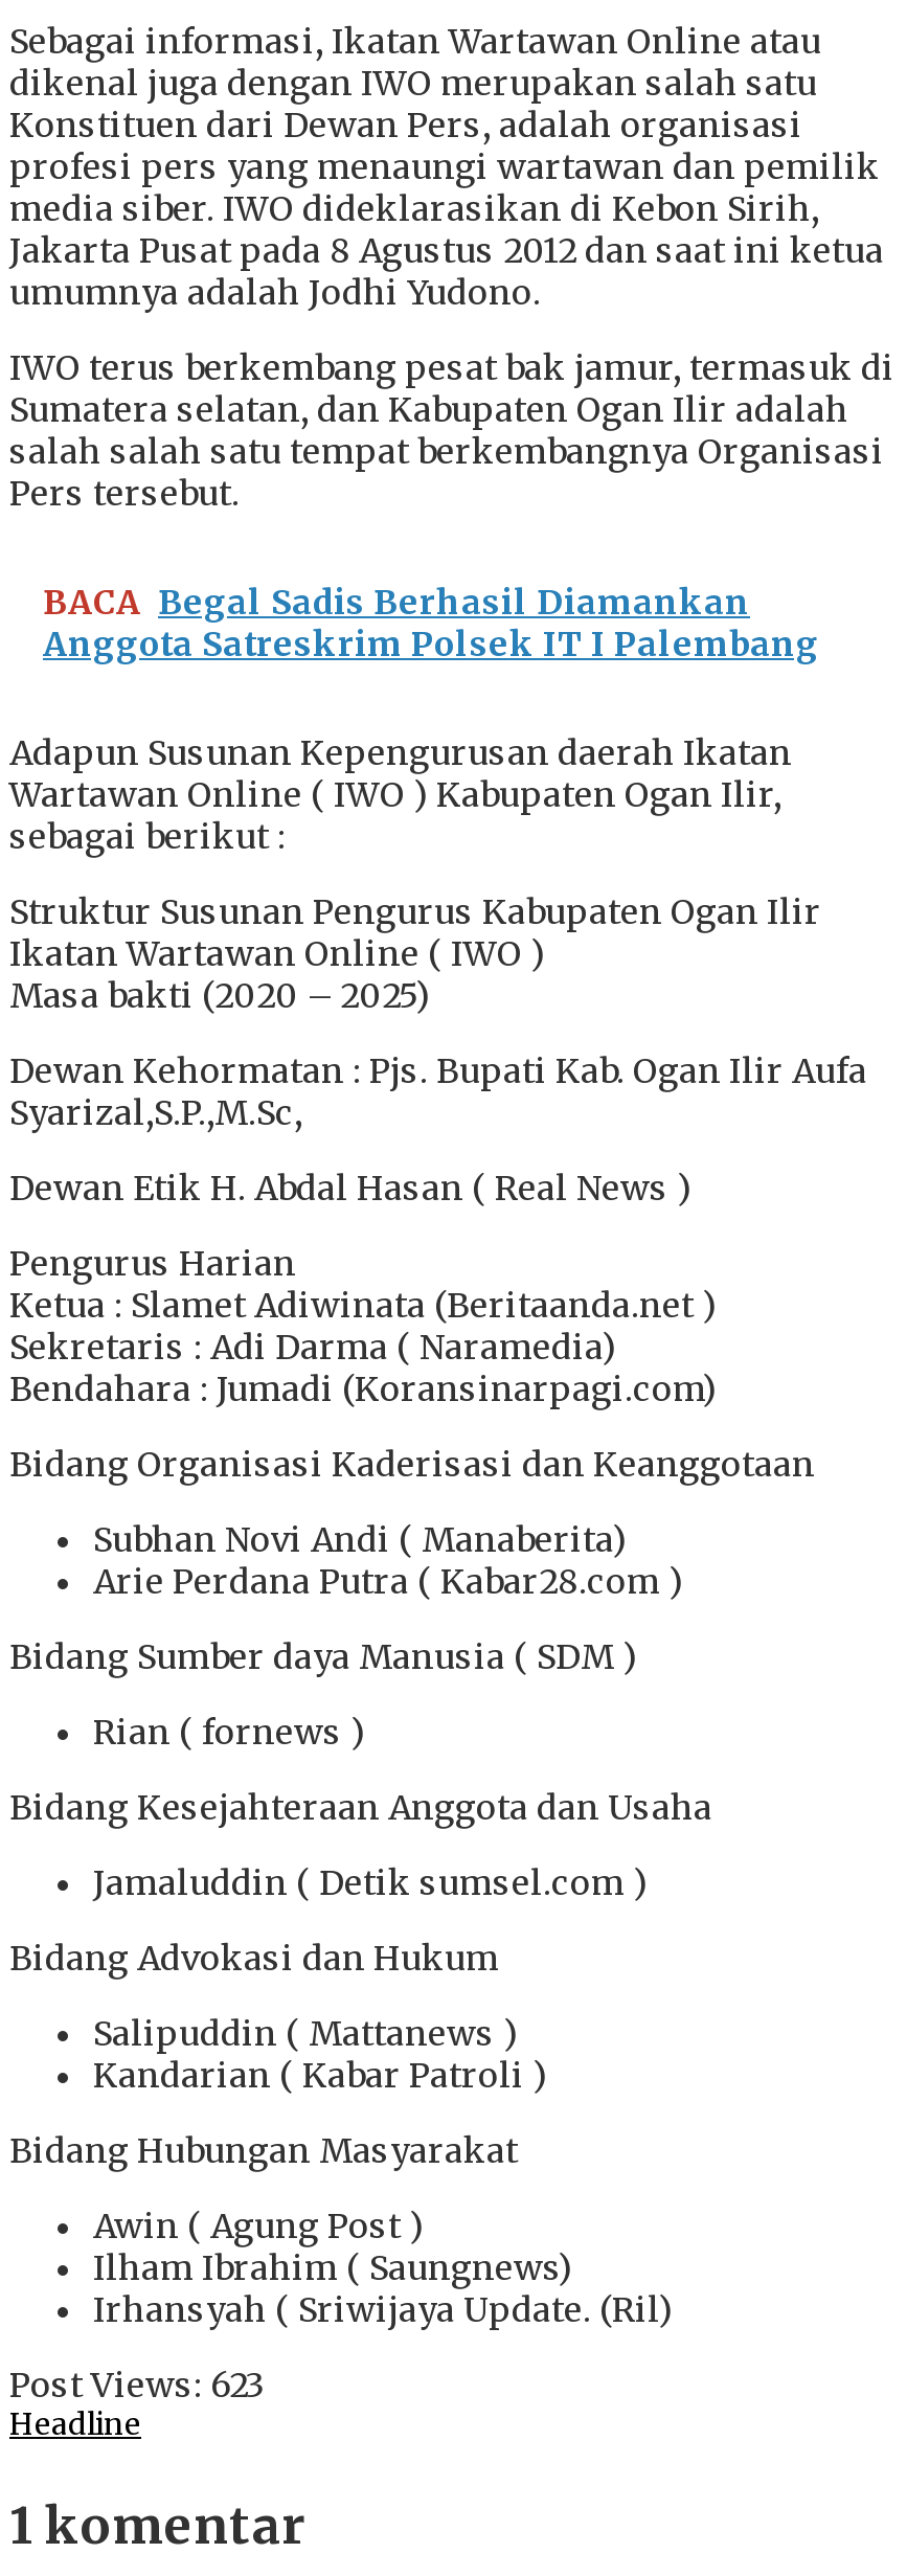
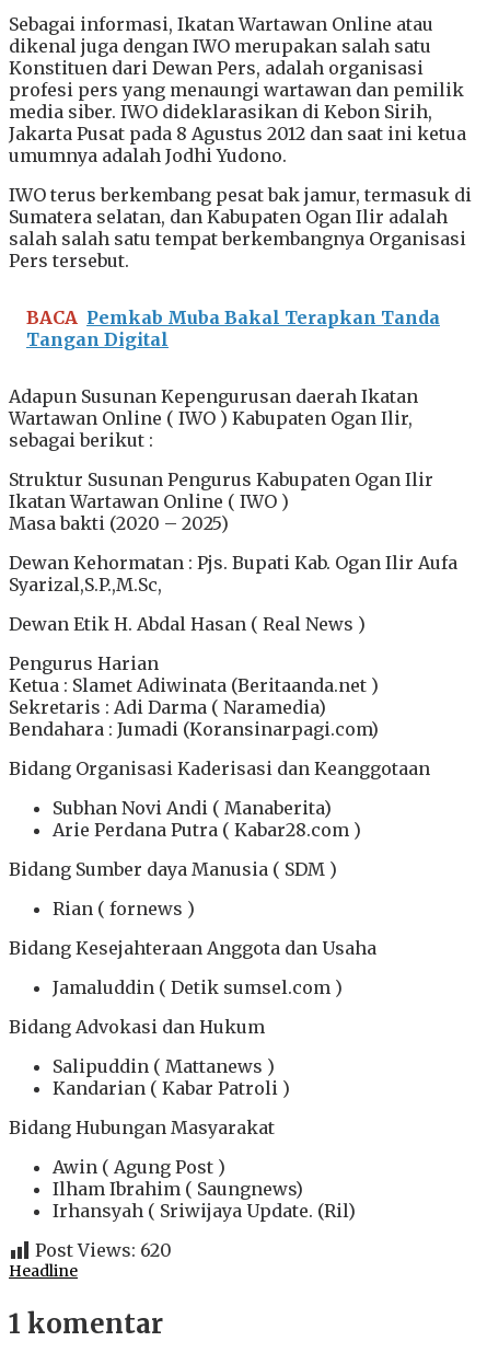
- BACA Begal Sadis Berhasil Diamankan
- Anggota Satreskrim Polsek IT I Palembang
+ BACA Pemkab Muba Bakal Terapkan Tanda
+ Tangan Digital

- Post Views: 623
+ Post Views: 620
